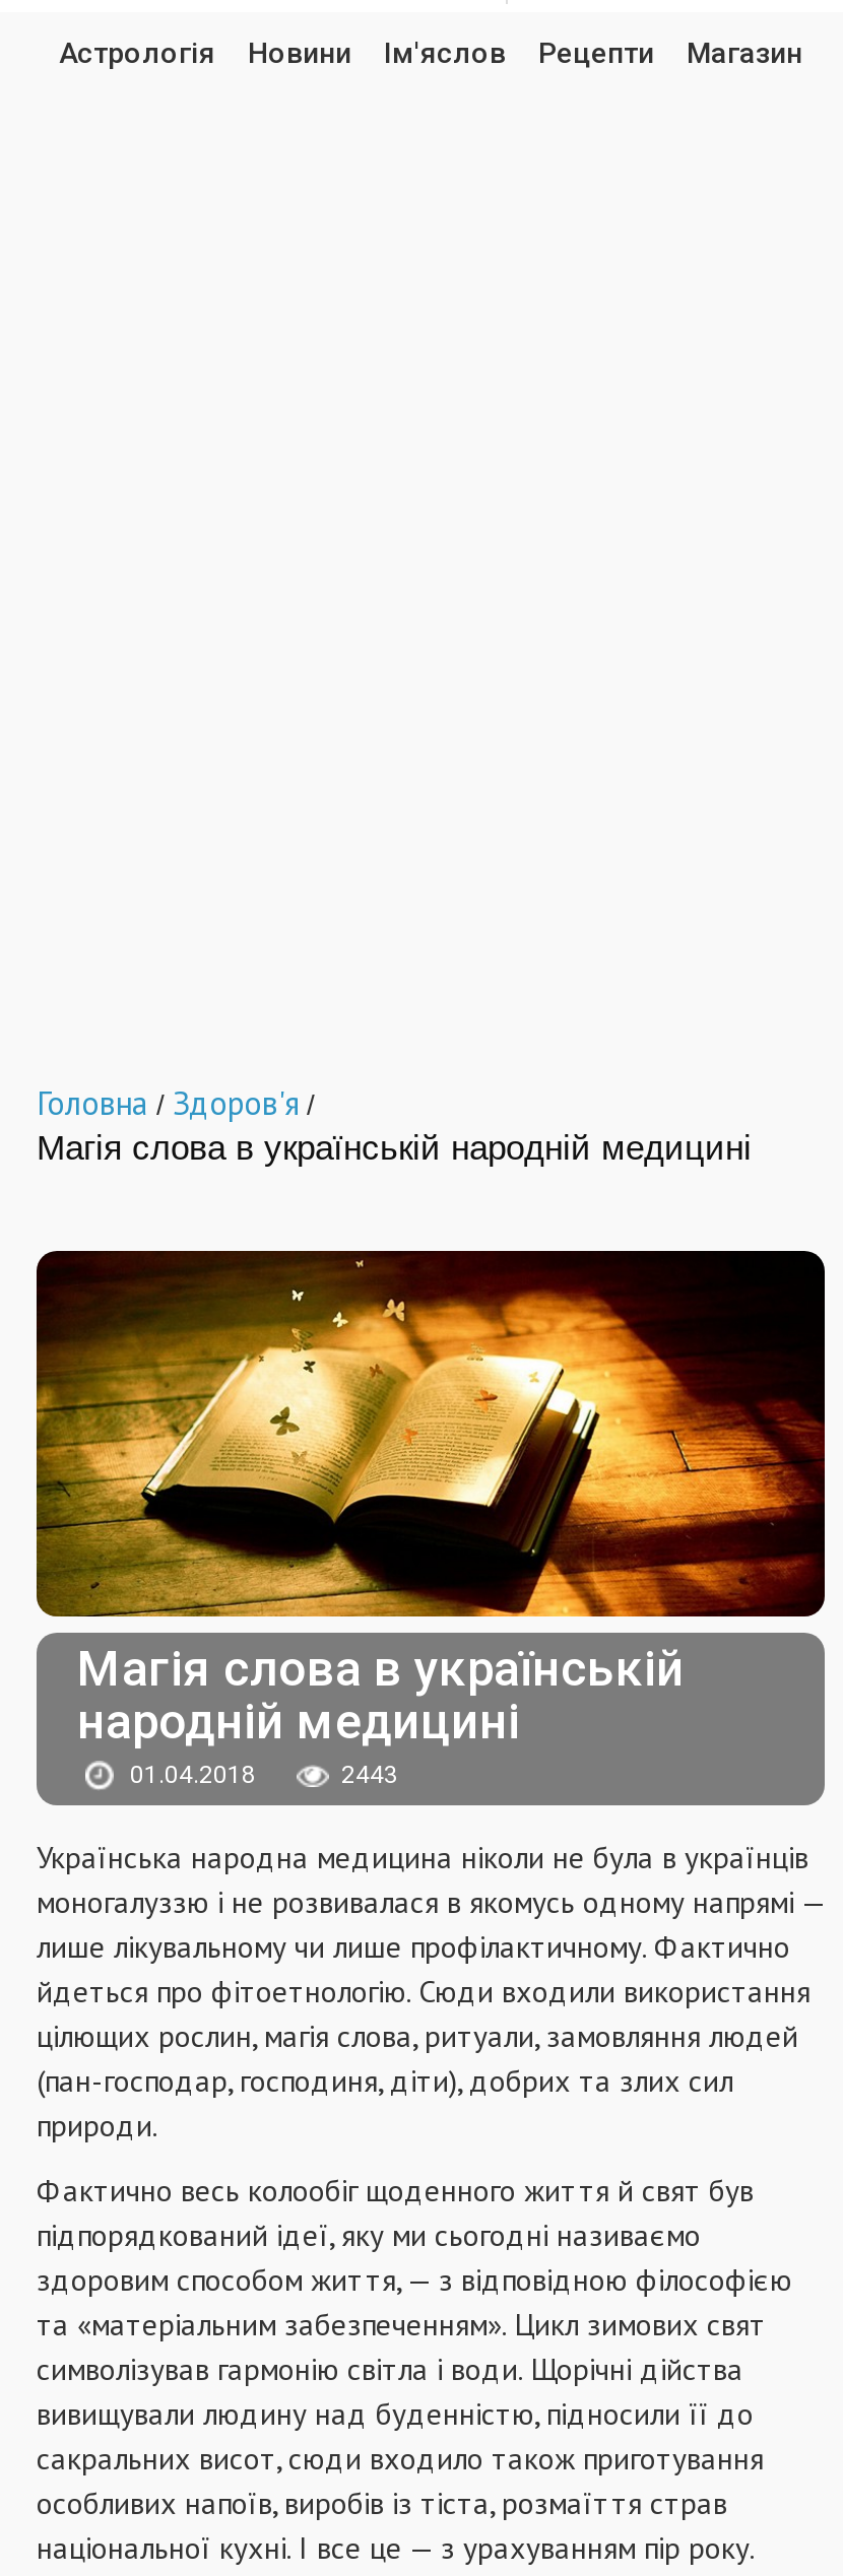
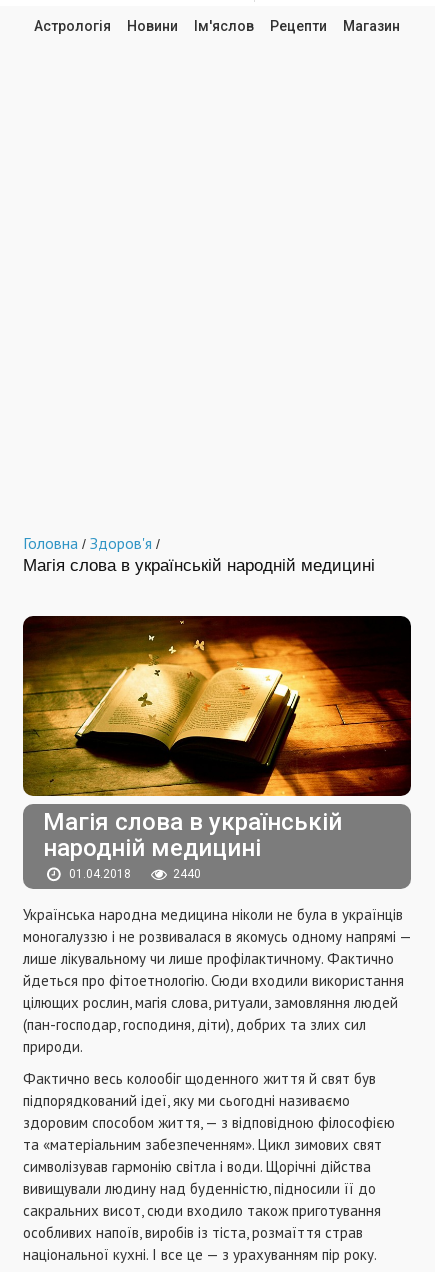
- 2443
+ 2440
